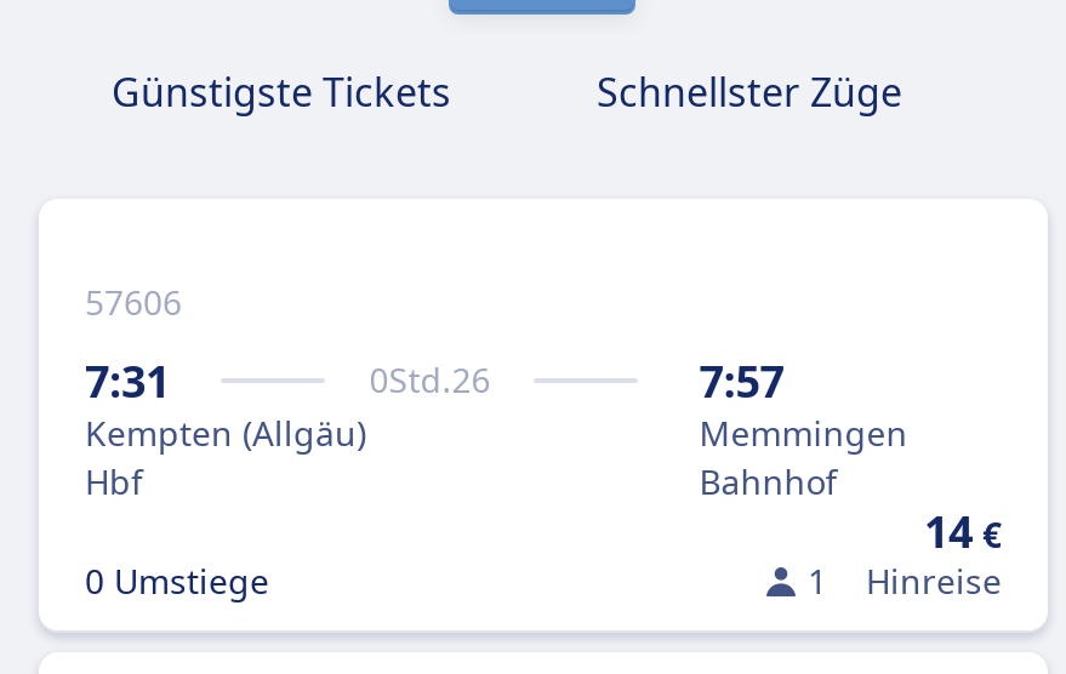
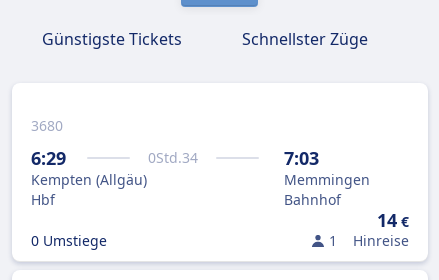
- 57606
+ 3680

- 7:31
+ 6:29

- 0Std.26
+ 0Std.34

- 7:57
+ 7:03
